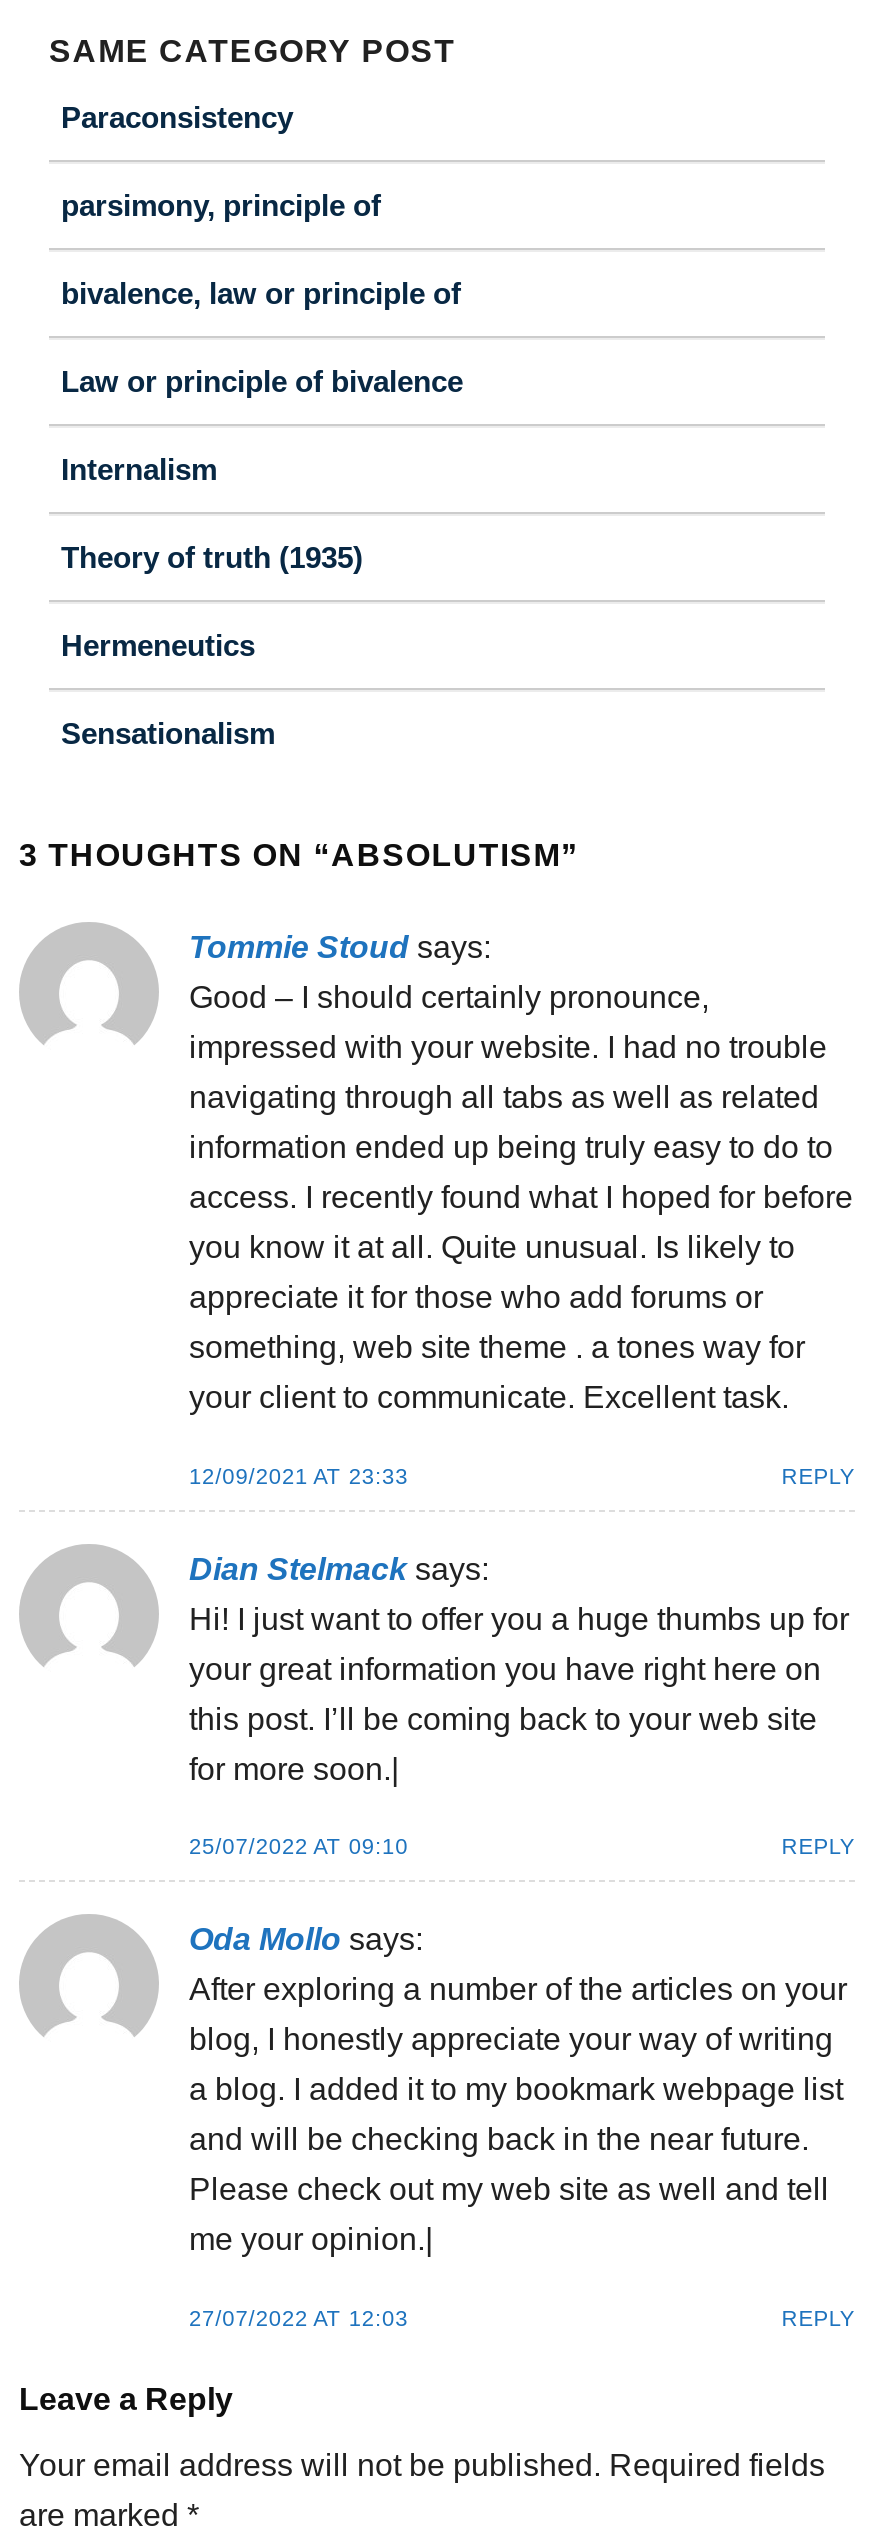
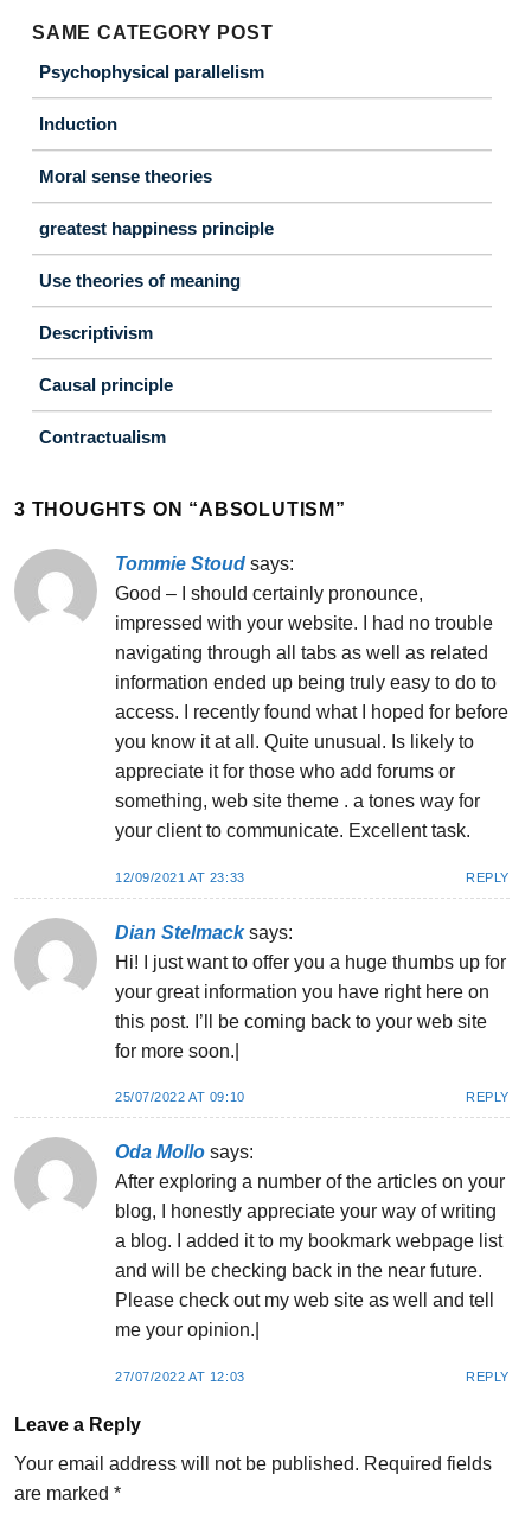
- Paraconsistency
+ Psychophysical parallelism

- parsimony, principle of
+ Induction

- bivalence, law or principle of
+ Moral sense theories

- Law or principle of bivalence
+ greatest happiness principle

- Internalism
+ Use theories of meaning

- Theory of truth (1935)
+ Descriptivism

- Hermeneutics
+ Causal principle

- Sensationalism
+ Contractualism
